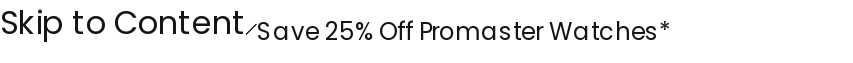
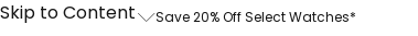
- Save 25% Off Promaster Watches*
+ Save 20% Off Select Watches*
